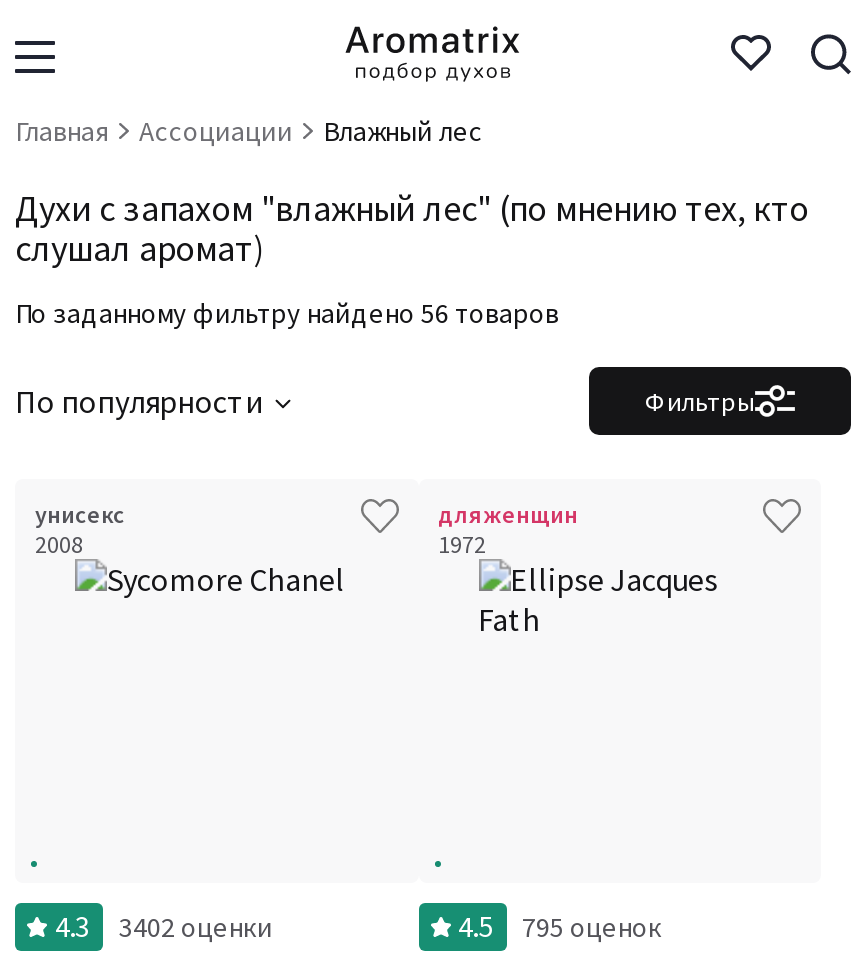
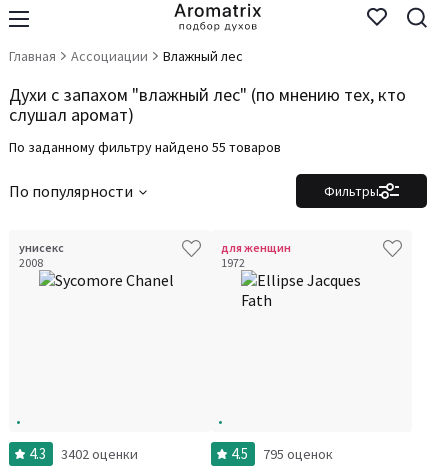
- По заданному фильтру найдено 56 товаров
+ По заданному фильтру найдено 55 товаров
